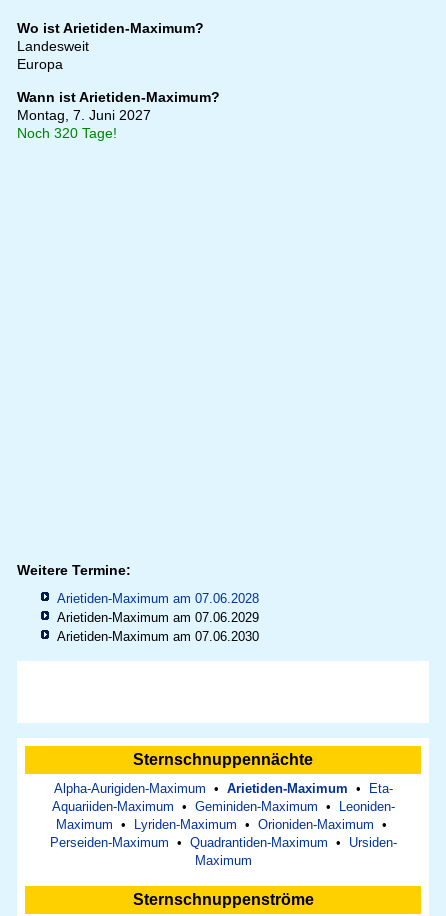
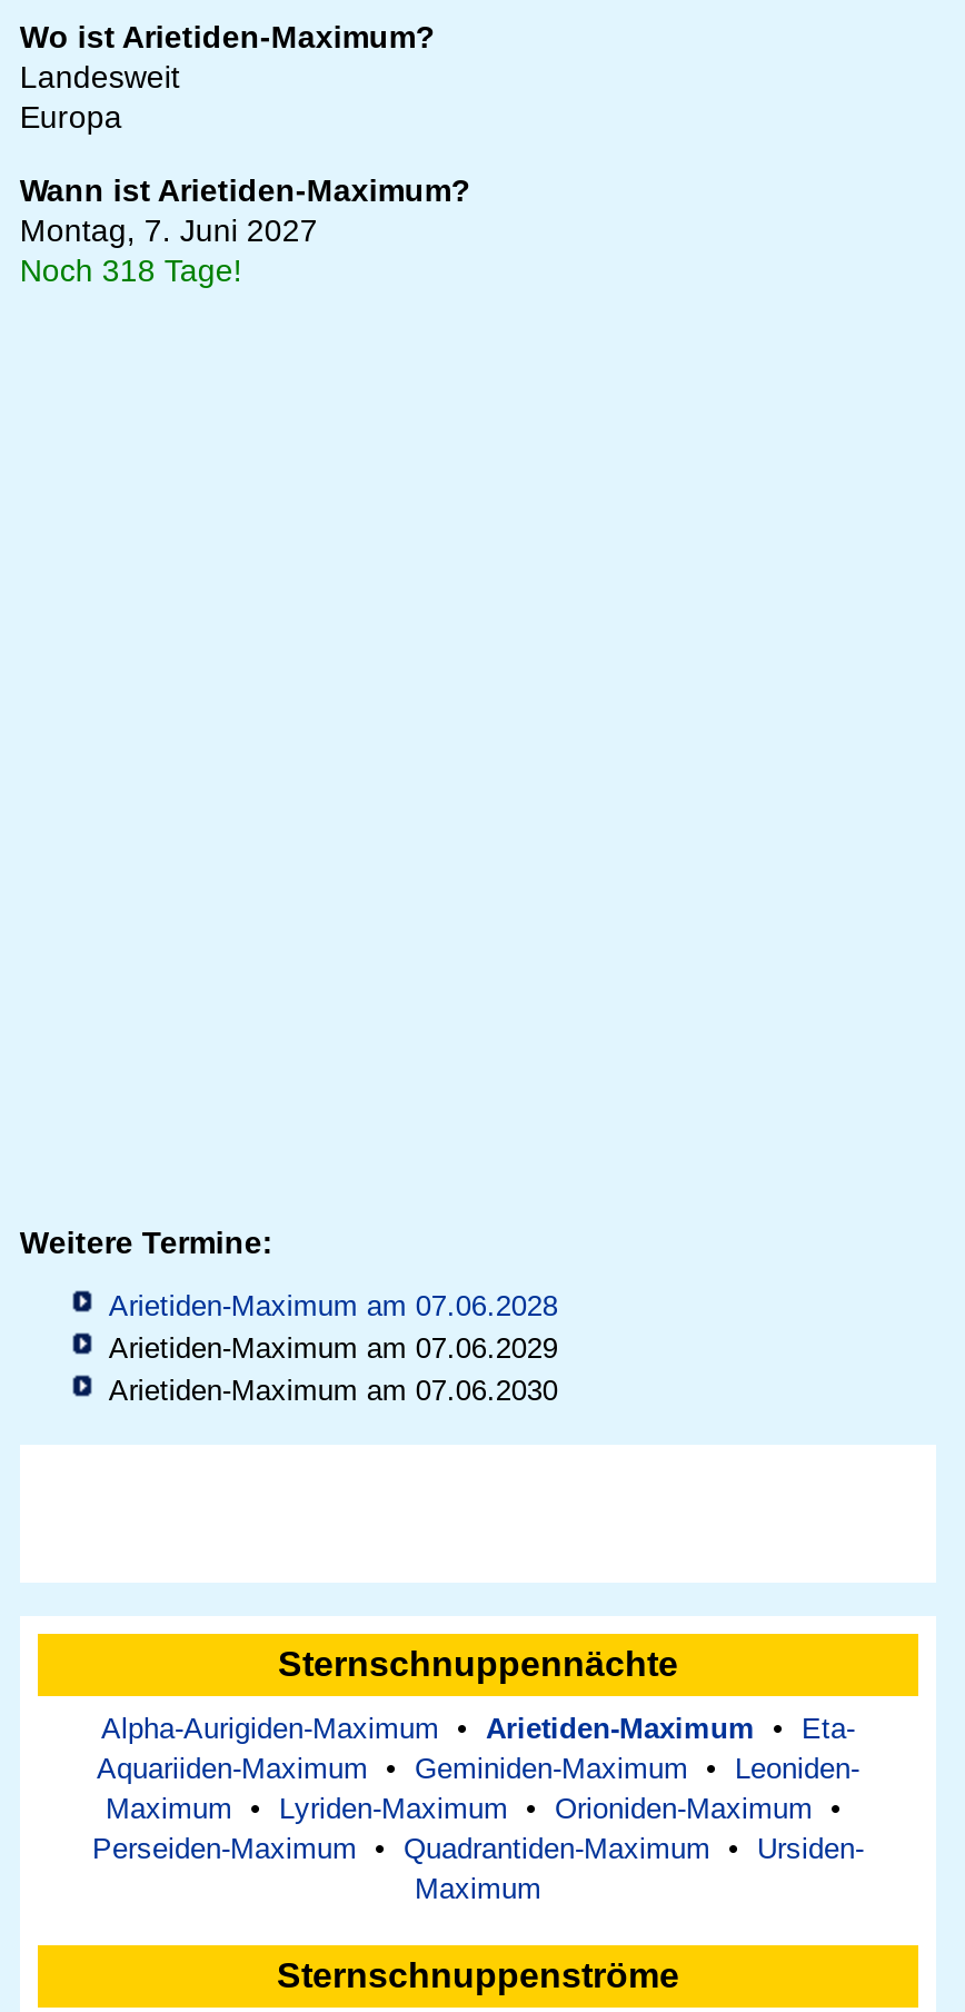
- Noch 320 Tage!
+ Noch 318 Tage!
